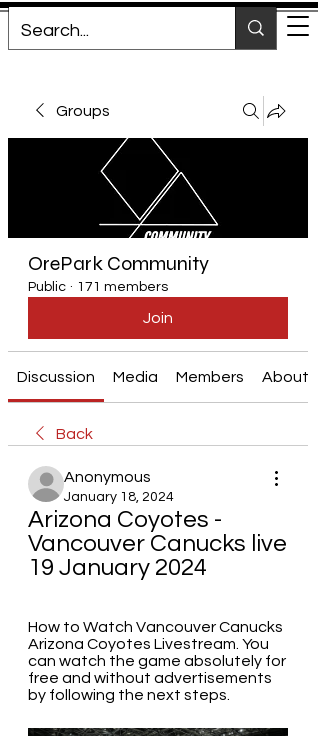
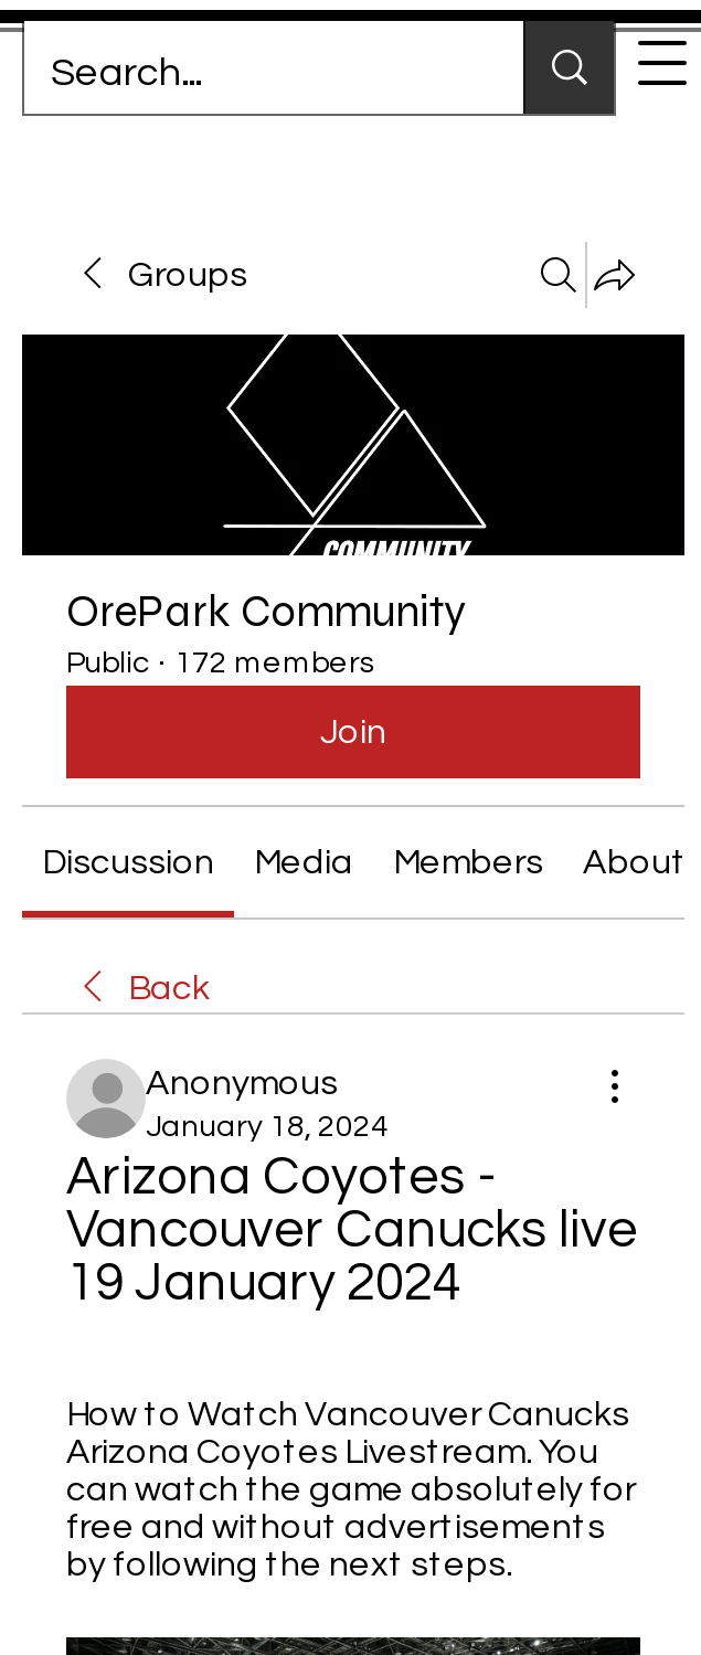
- Public · 171 members
+ Public · 172 members
